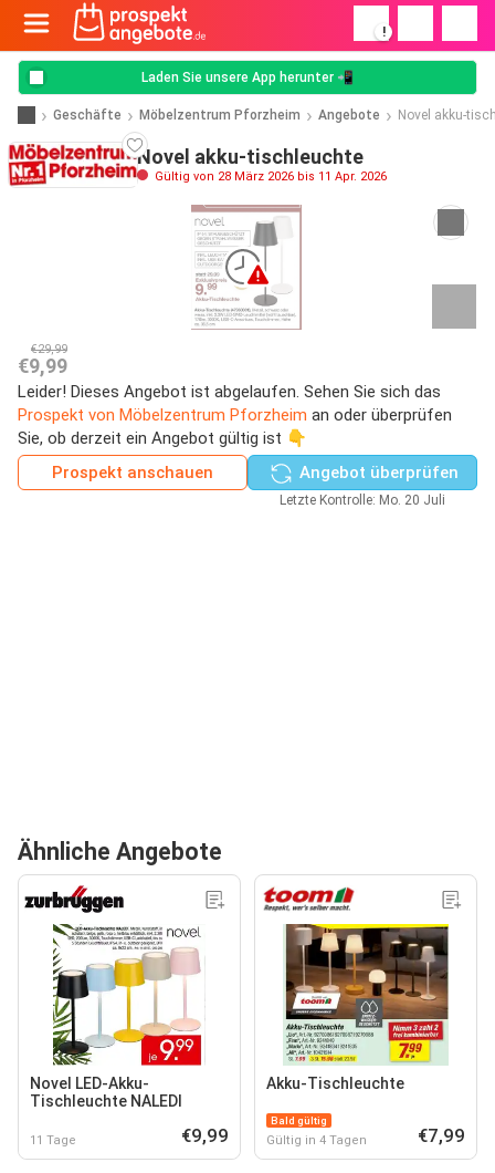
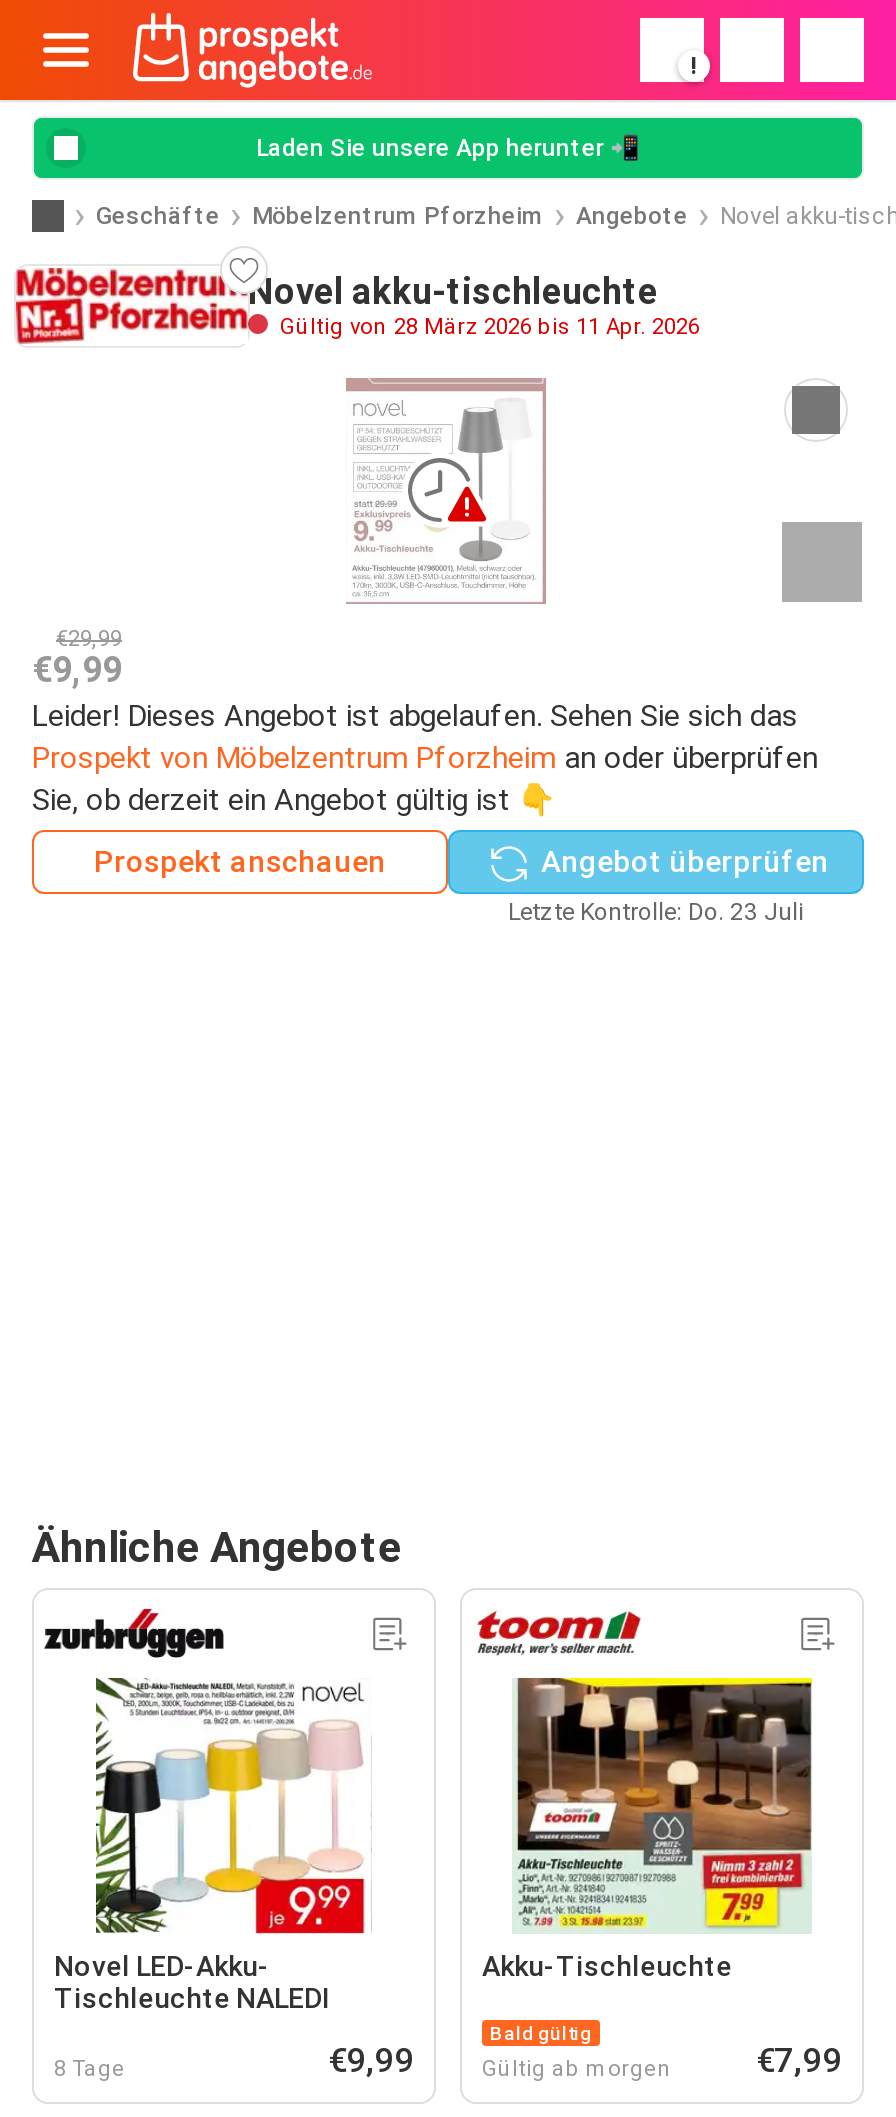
- Letzte Kontrolle: Mo. 20 Juli
+ Letzte Kontrolle: Do. 23 Juli

- 11 Tage
+ 8 Tage

- Gültig in 4 Tagen
+ Gültig ab morgen
